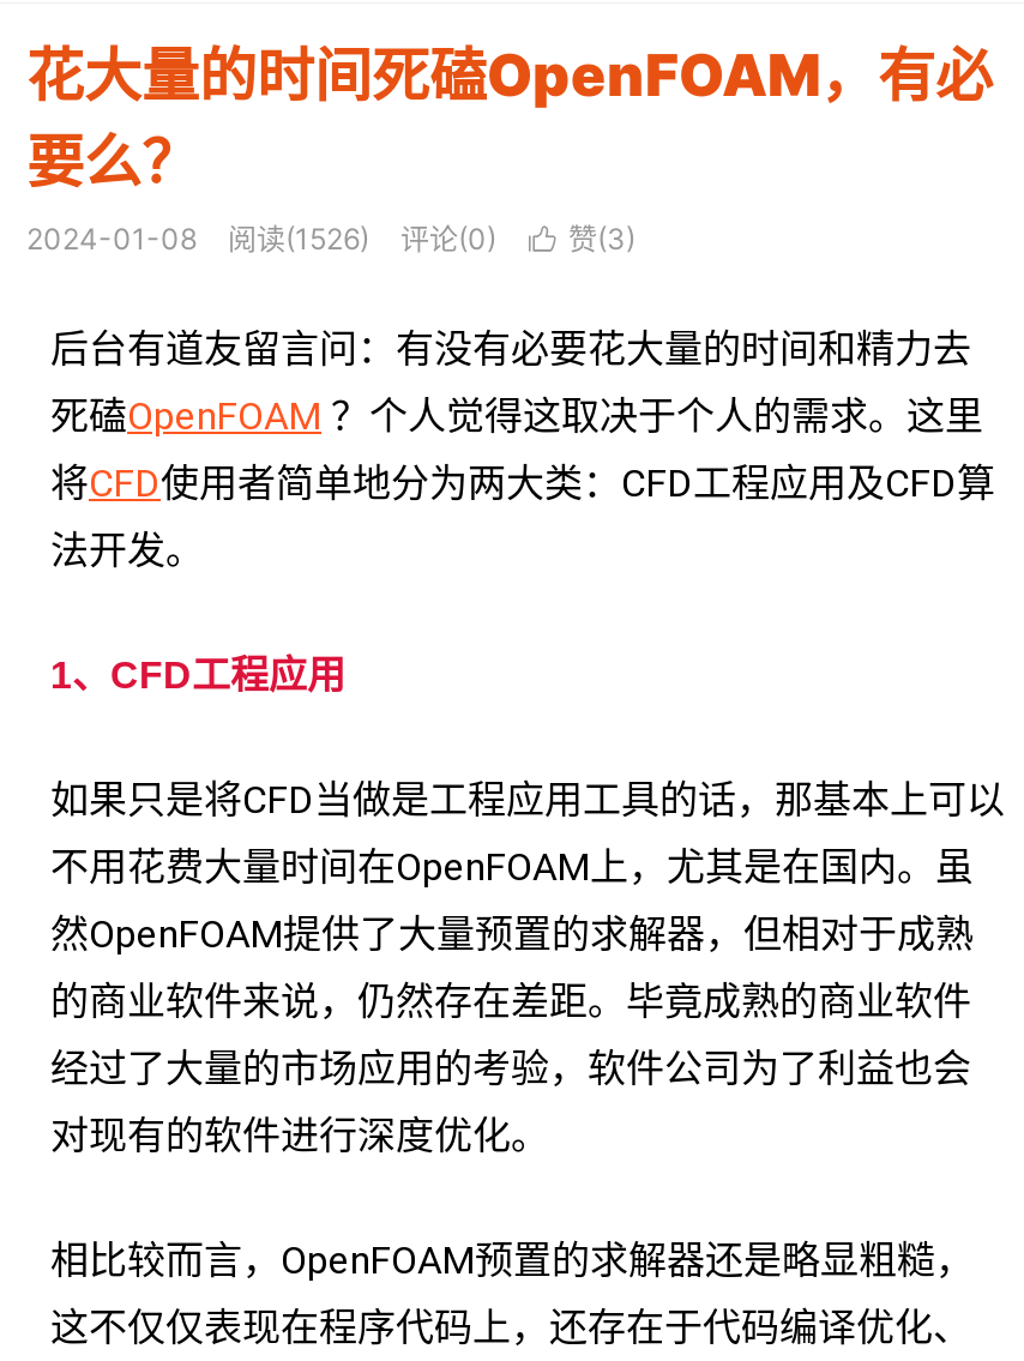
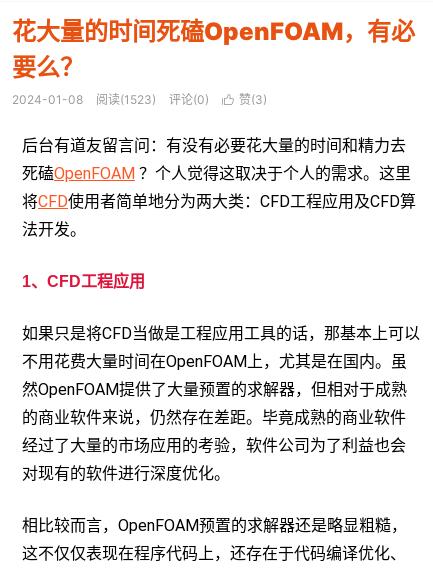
- 阅读(1526)
+ 阅读(1523)
